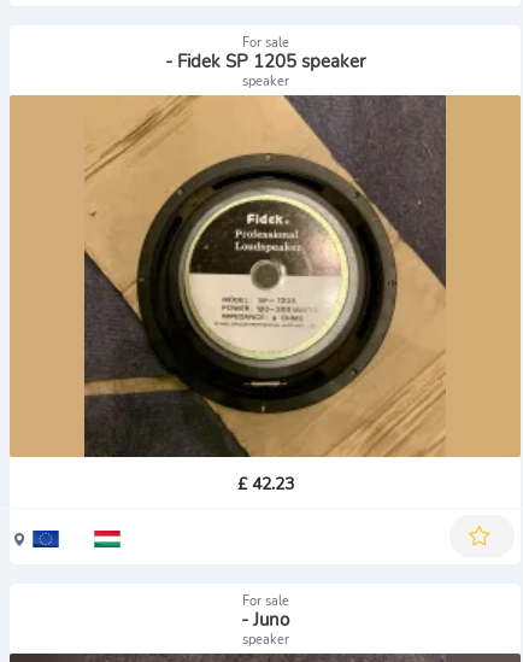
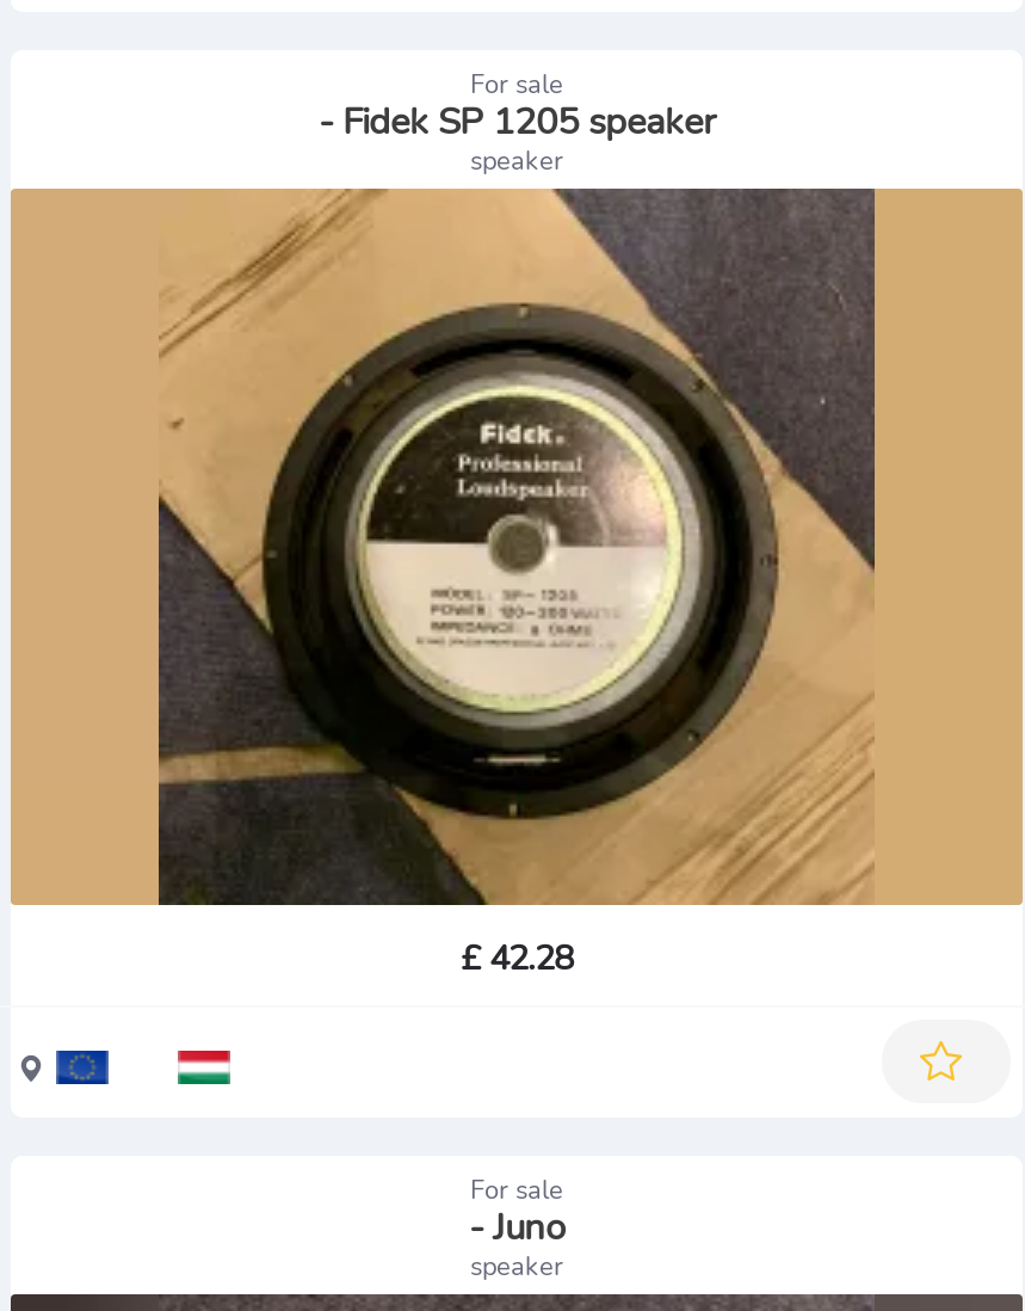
- £ 42.23
+ £ 42.28
